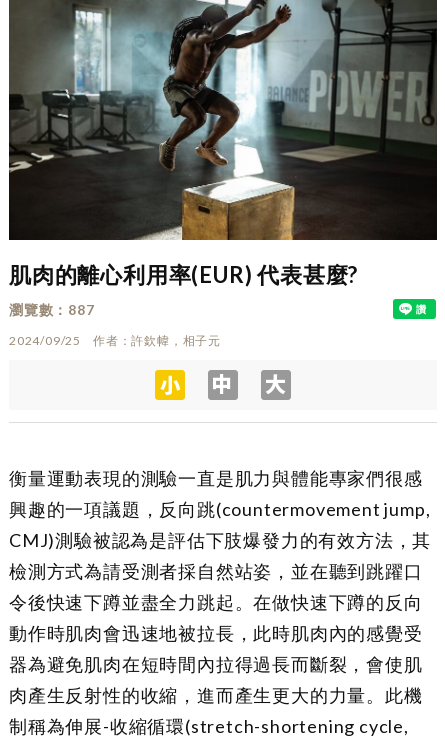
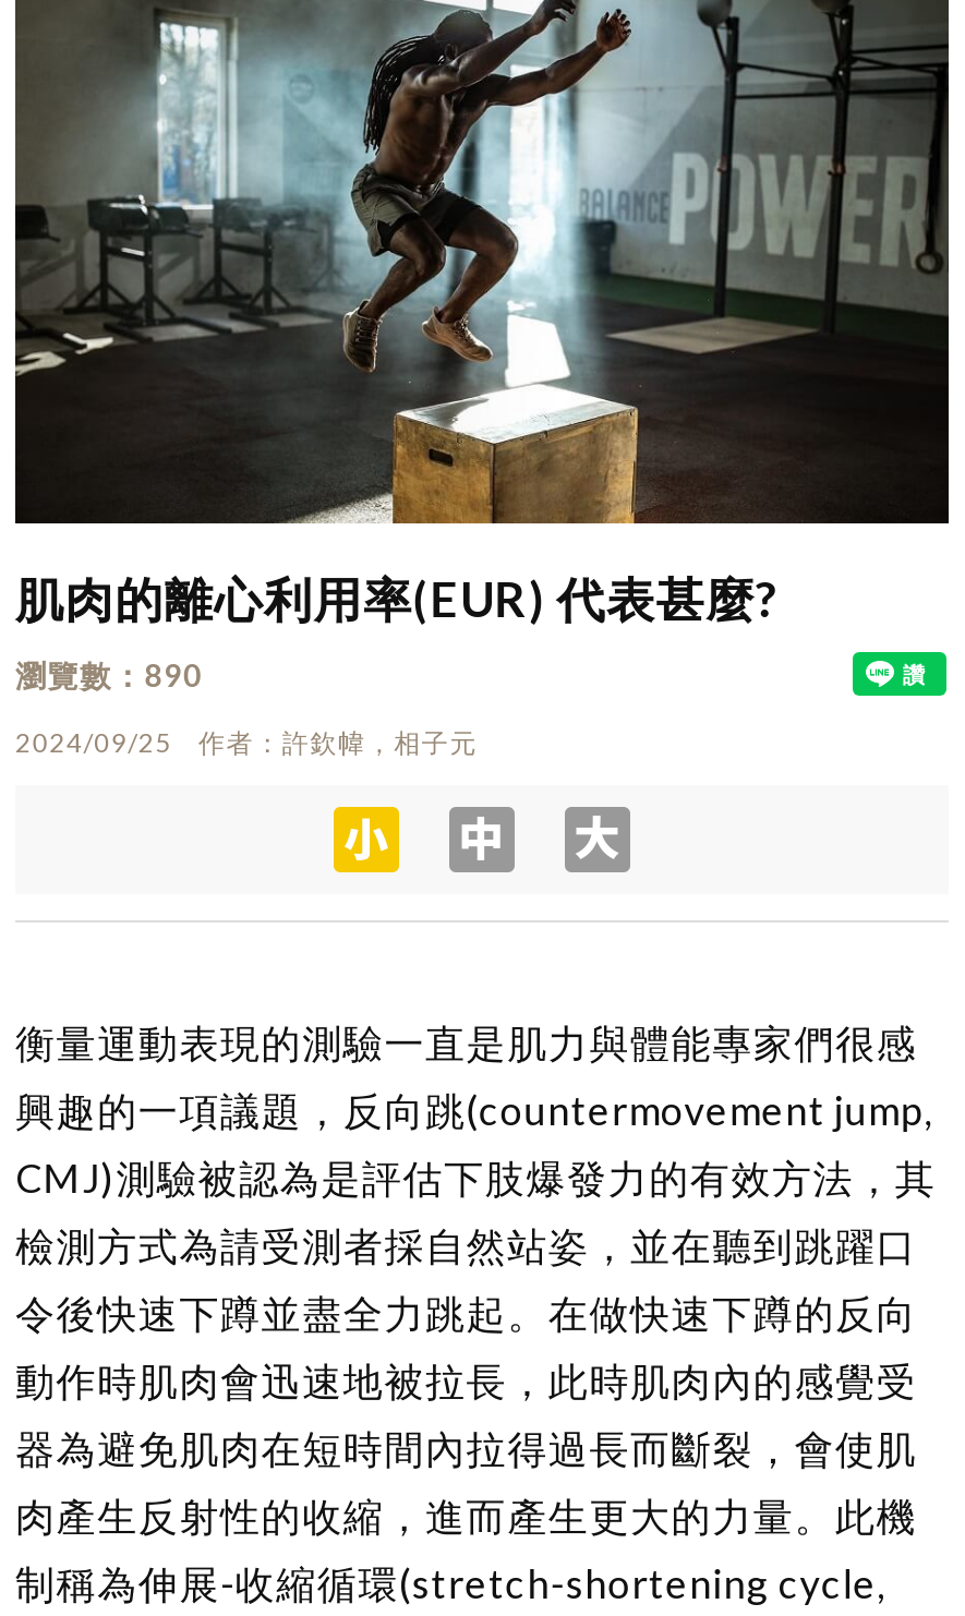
- 瀏覽數 887
+ 瀏覽數 890
